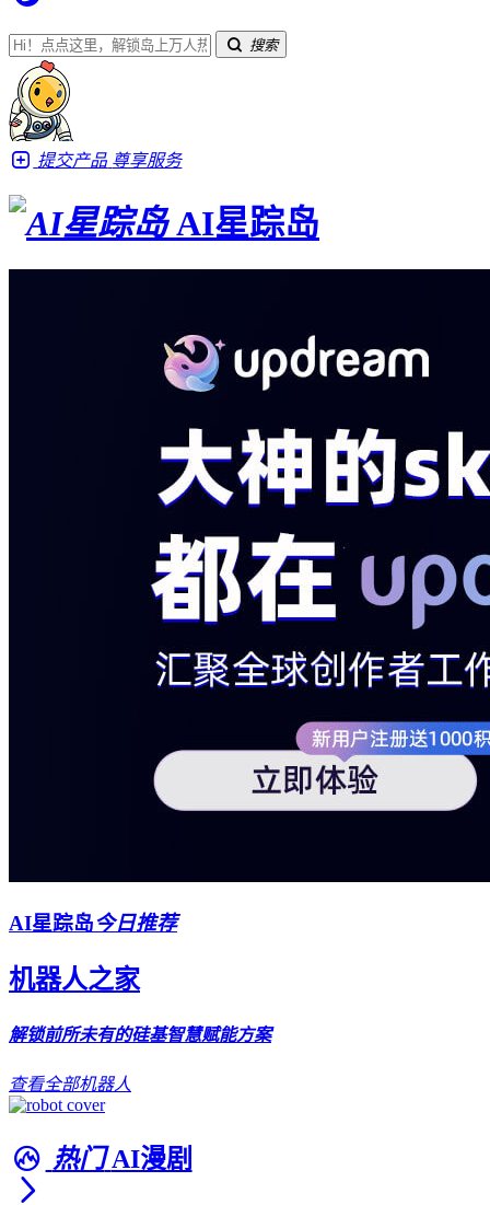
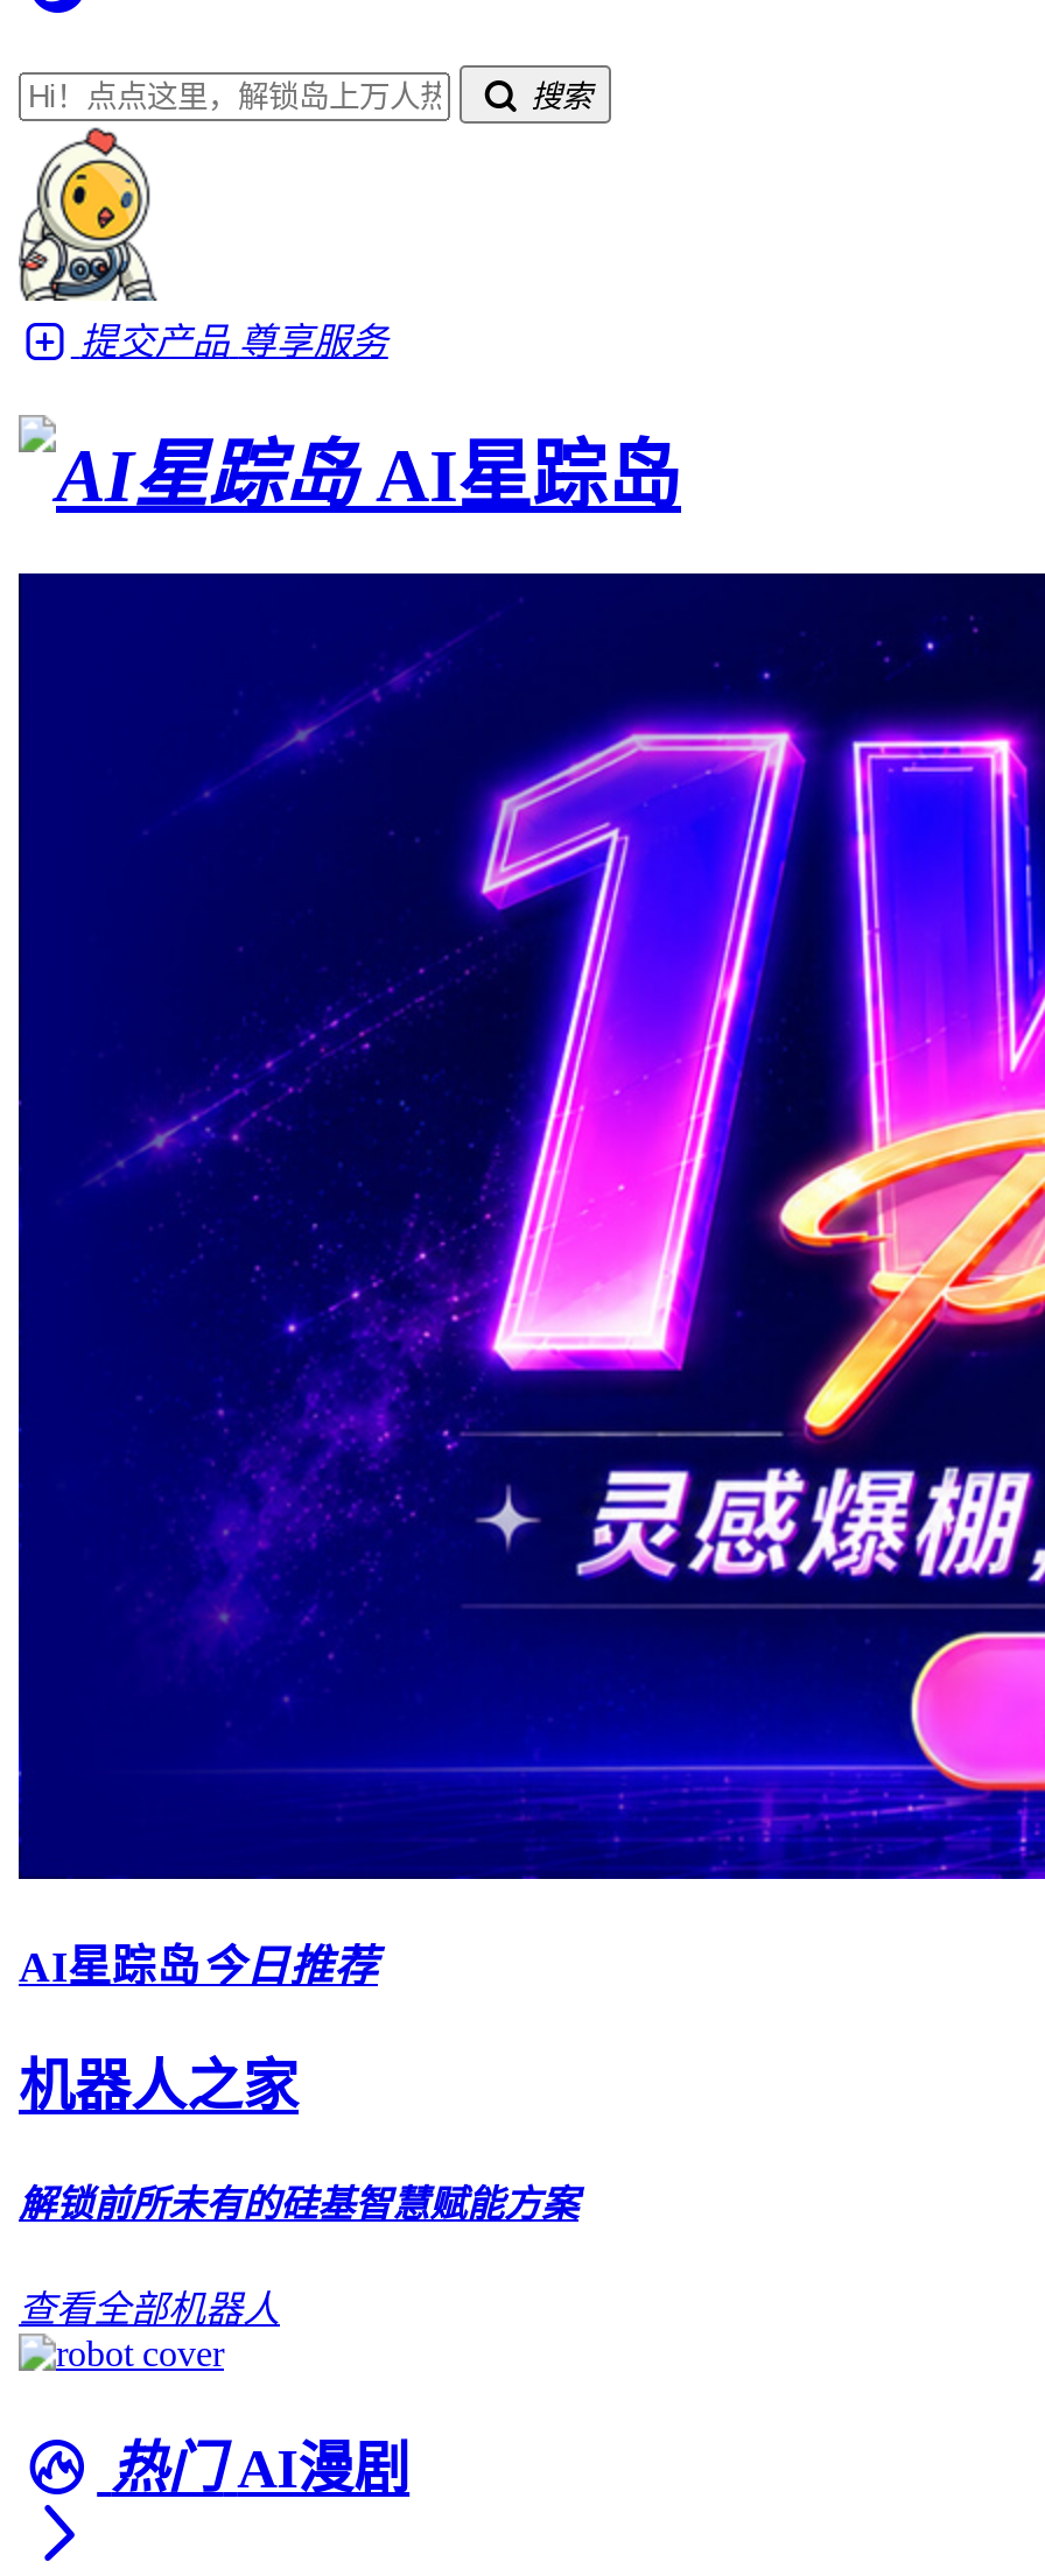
- [image]
+ [image]
